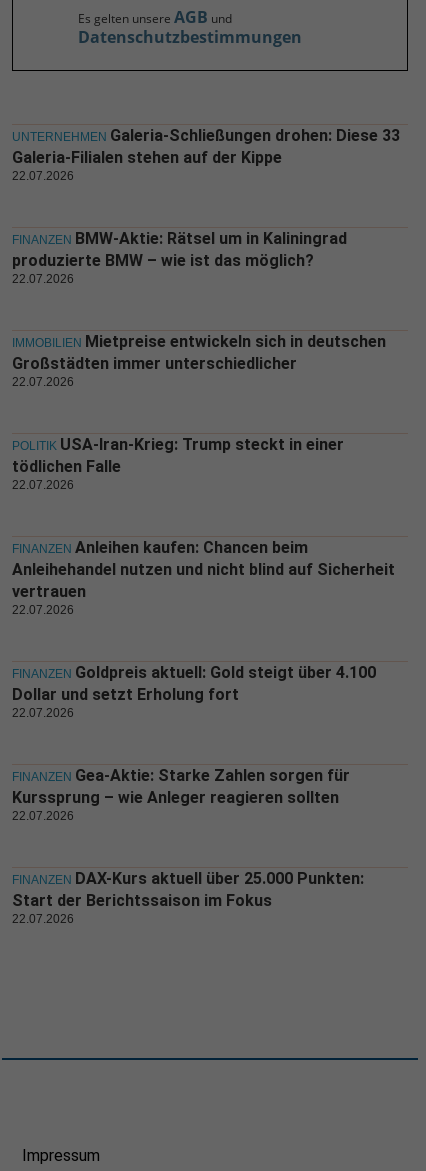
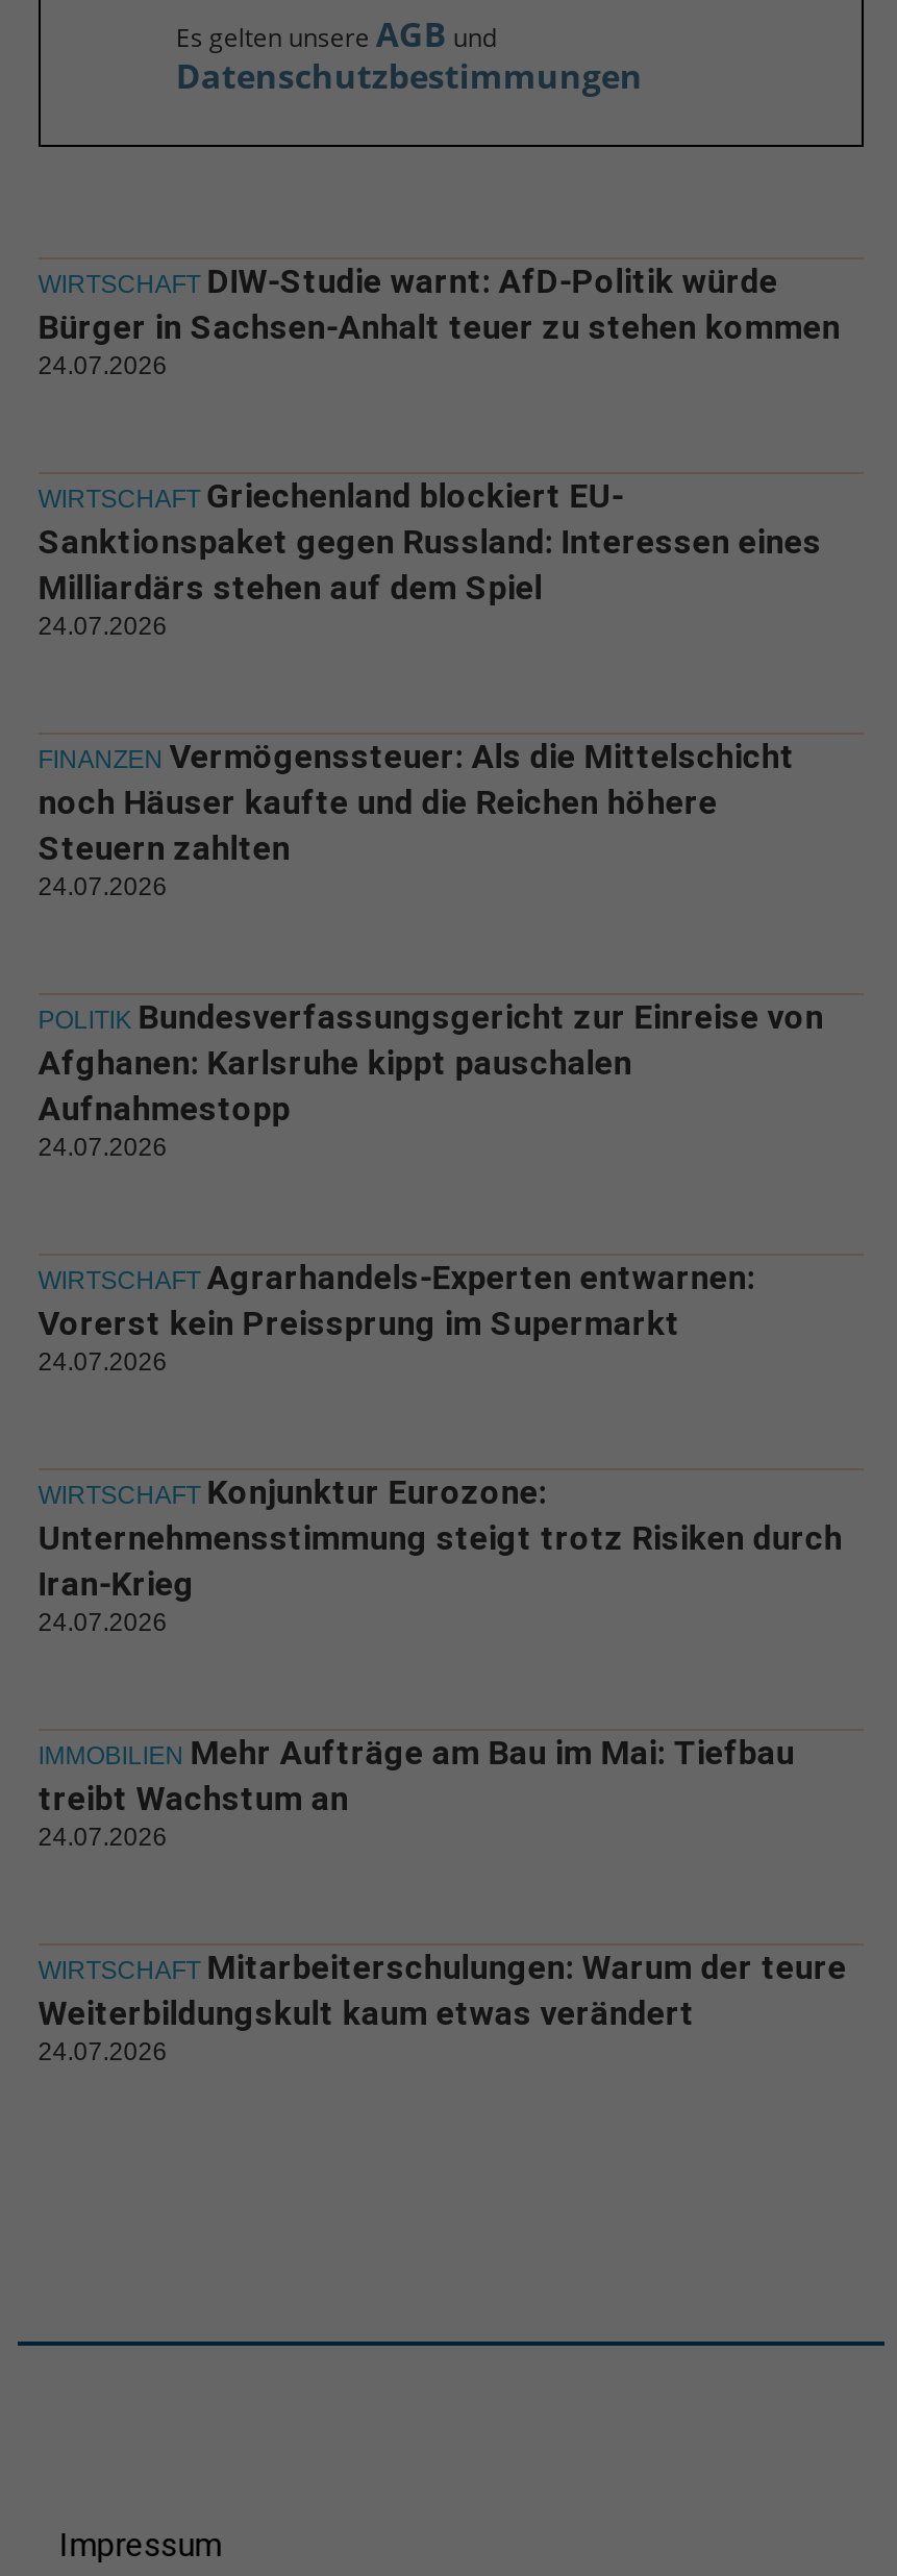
- UNTERNEHMEN Galeria-Schließungen drohen: Diese 33
- Galeria-Filialen stehen auf der Kippe
- 22.07.2026
+ WIRTSCHAFT DIW-Studie warnt: AfD-Politik würde
+ Bürger in Sachsen-Anhalt teuer zu stehen kommen
+ 24.07.2026

- FINANZEN BMW-Aktie: Rätsel um in Kaliningrad
- produzierte BMW – wie ist das möglich?
- 22.07.2026
+ WIRTSCHAFT Griechenland blockiert EU-
+ Sanktionspaket gegen Russland: Interessen eines
+ Milliardärs stehen auf dem Spiel
+ 24.07.2026

- IMMOBILIEN Mietpreise entwickeln sich in deutschen
- Großstädten immer unterschiedlicher
- 22.07.2026
+ FINANZEN Vermögenssteuer: Als die Mittelschicht
+ noch Häuser kaufte und die Reichen höhere
+ Steuern zahlten
+ 24.07.2026

- POLITIK USA-Iran-Krieg: Trump steckt in einer
- tödlichen Falle
- 22.07.2026
+ POLITIK Bundesverfassungsgericht zur Einreise von
+ Afghanen: Karlsruhe kippt pauschalen
+ Aufnahmestopp
+ 24.07.2026

- FINANZEN Anleihen kaufen: Chancen beim
- Anleihehandel nutzen und nicht blind auf Sicherheit
- vertrauen
- 22.07.2026
+ WIRTSCHAFT Agrarhandels-Experten entwarnen:
+ Vorerst kein Preissprung im Supermarkt
+ 24.07.2026

- FINANZEN Goldpreis aktuell: Gold steigt über 4.100
- Dollar und setzt Erholung fort
- 22.07.2026
+ WIRTSCHAFT Konjunktur Eurozone:
+ Unternehmensstimmung steigt trotz Risiken durch
+ Iran-Krieg
+ 24.07.2026

- FINANZEN Gea-Aktie: Starke Zahlen sorgen für
- Kurssprung – wie Anleger reagieren sollten
- 22.07.2026
+ IMMOBILIEN Mehr Aufträge am Bau im Mai: Tiefbau
+ treibt Wachstum an
+ 24.07.2026

- FINANZEN DAX-Kurs aktuell über 25.000 Punkten:
- Start der Berichtssaison im Fokus
- 22.07.2026
+ WIRTSCHAFT Mitarbeiterschulungen: Warum der teure
+ Weiterbildungskult kaum etwas verändert
+ 24.07.2026
